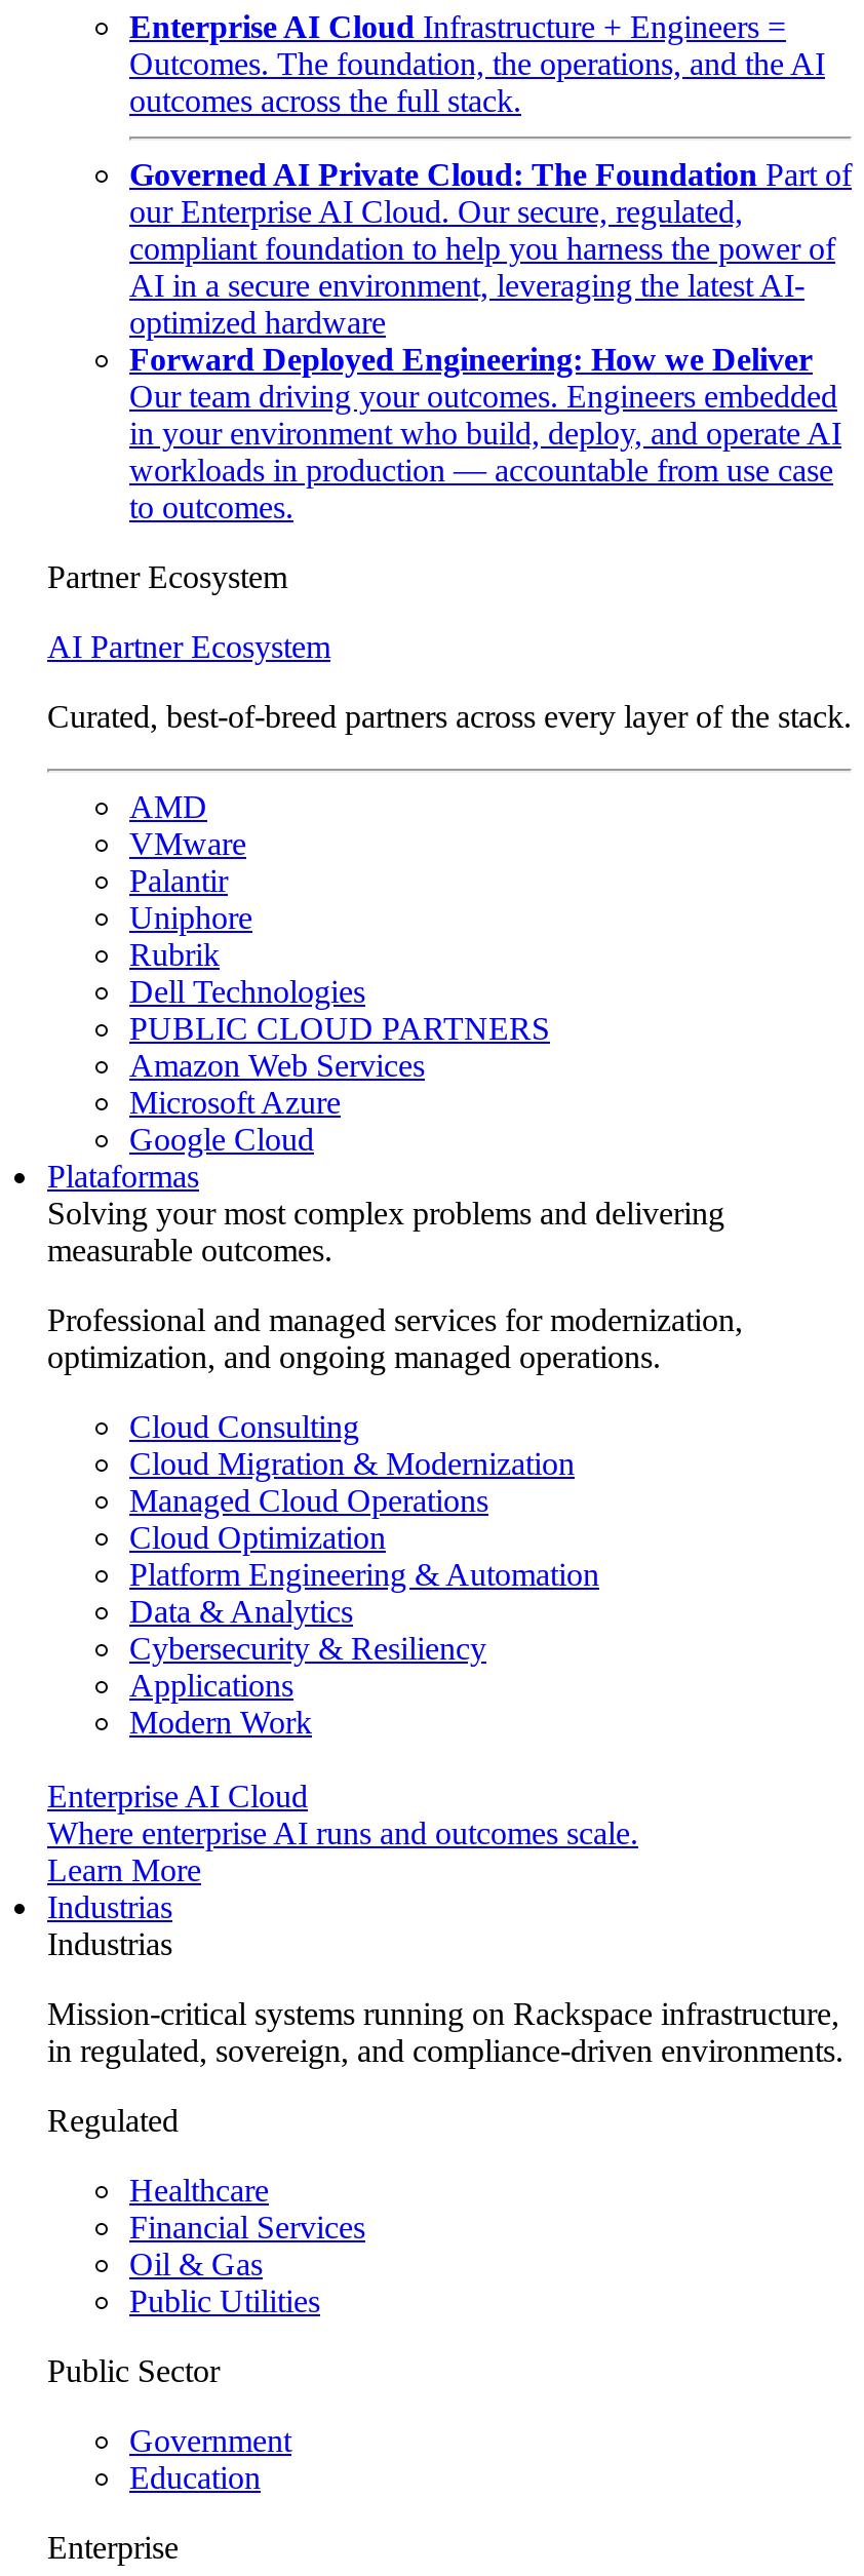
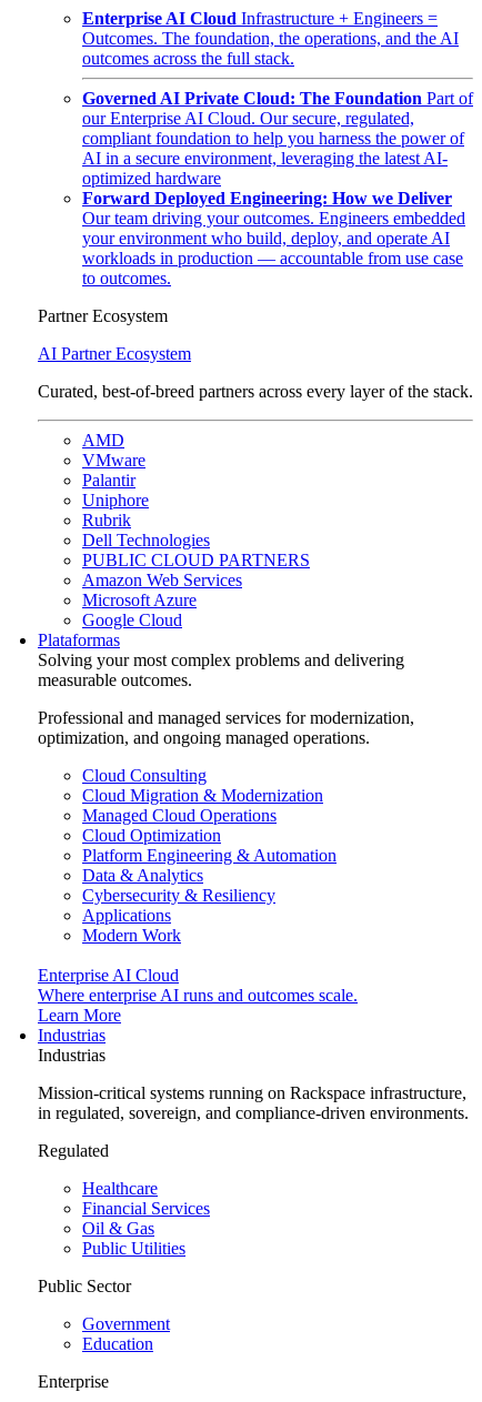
- in your environment who build, deploy, and operate AI
+ your environment who build, deploy, and operate AI
